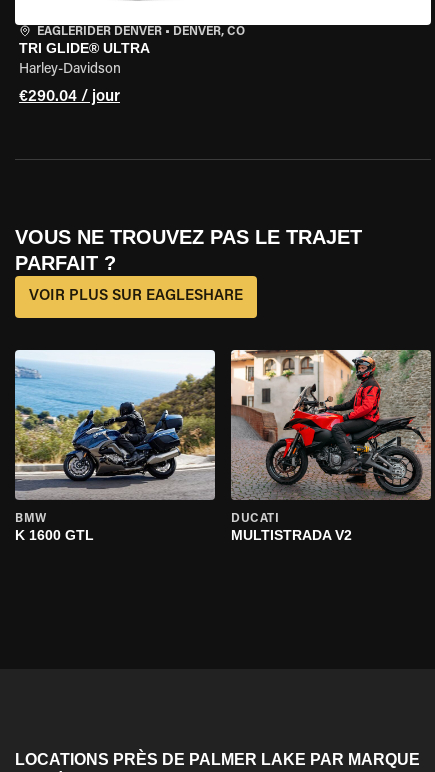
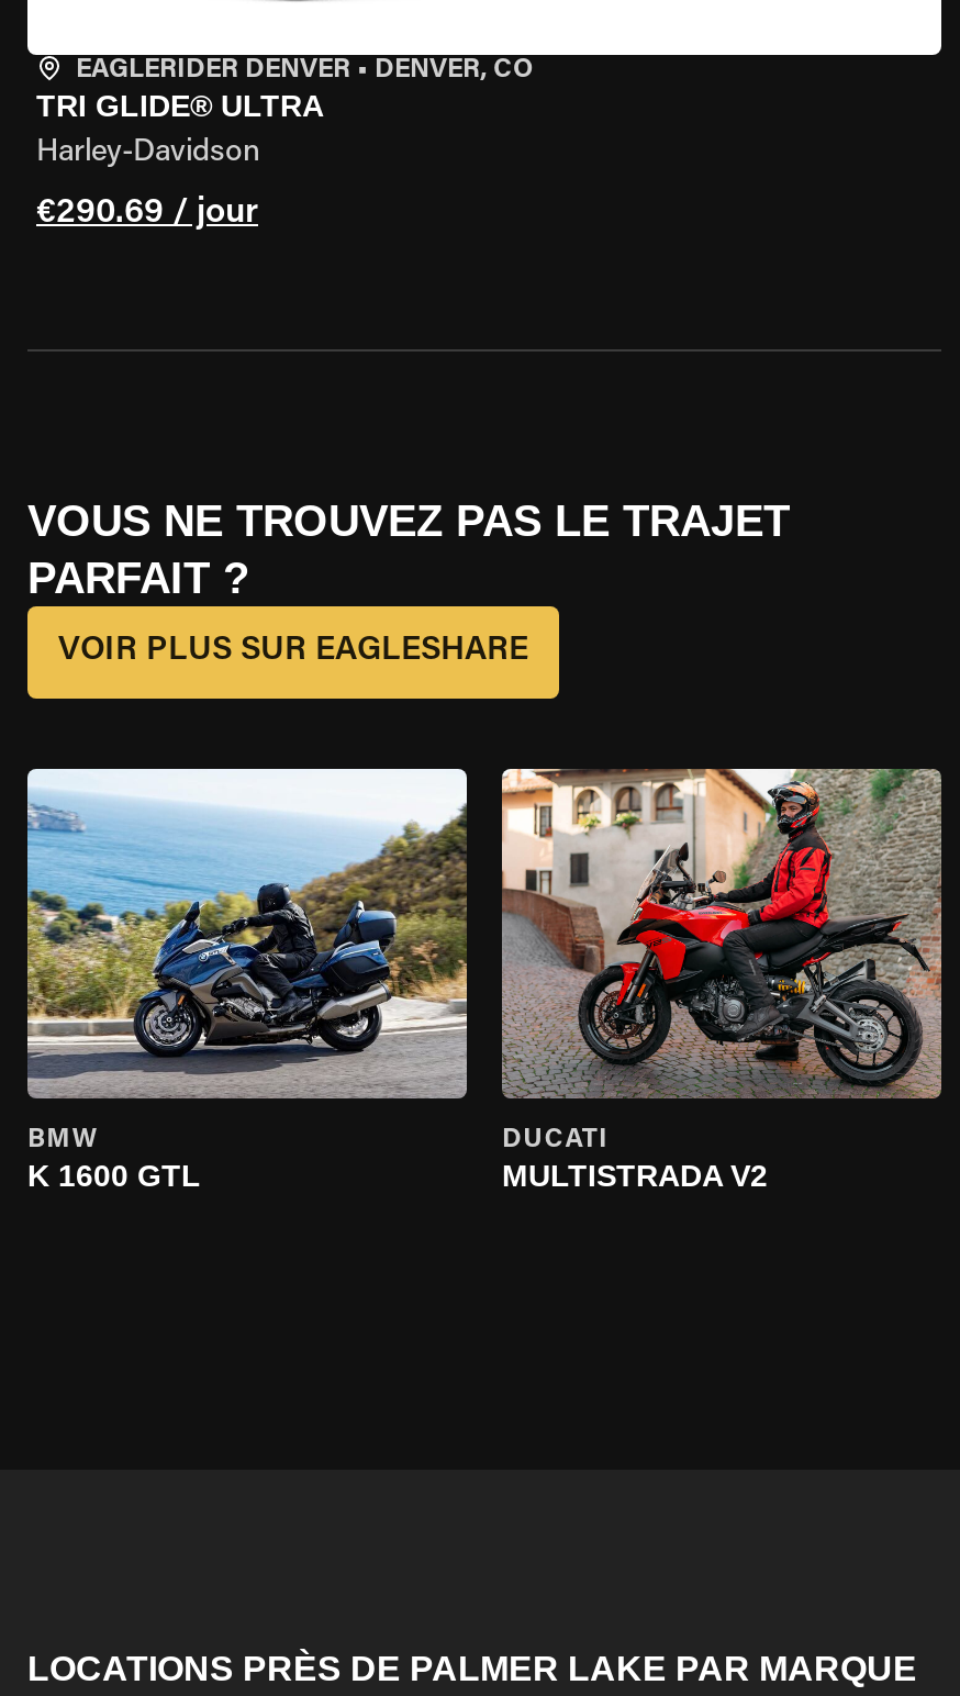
- €290.04 / jour
+ €290.69 / jour
